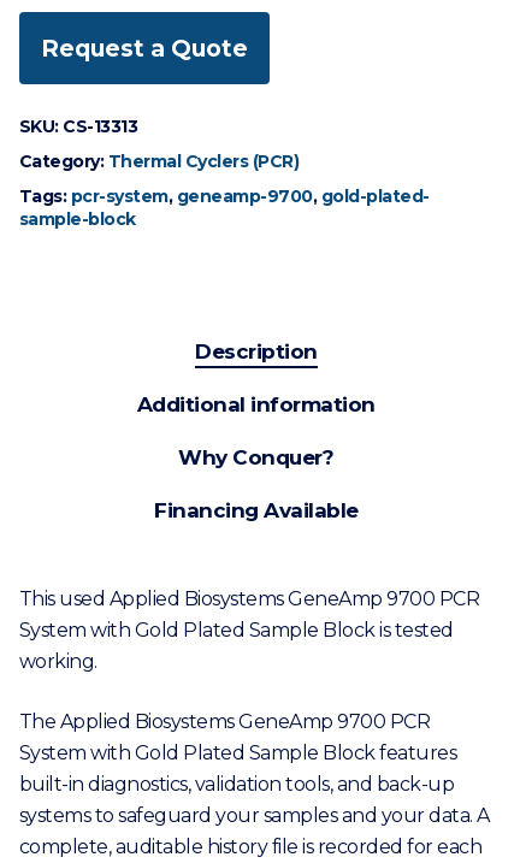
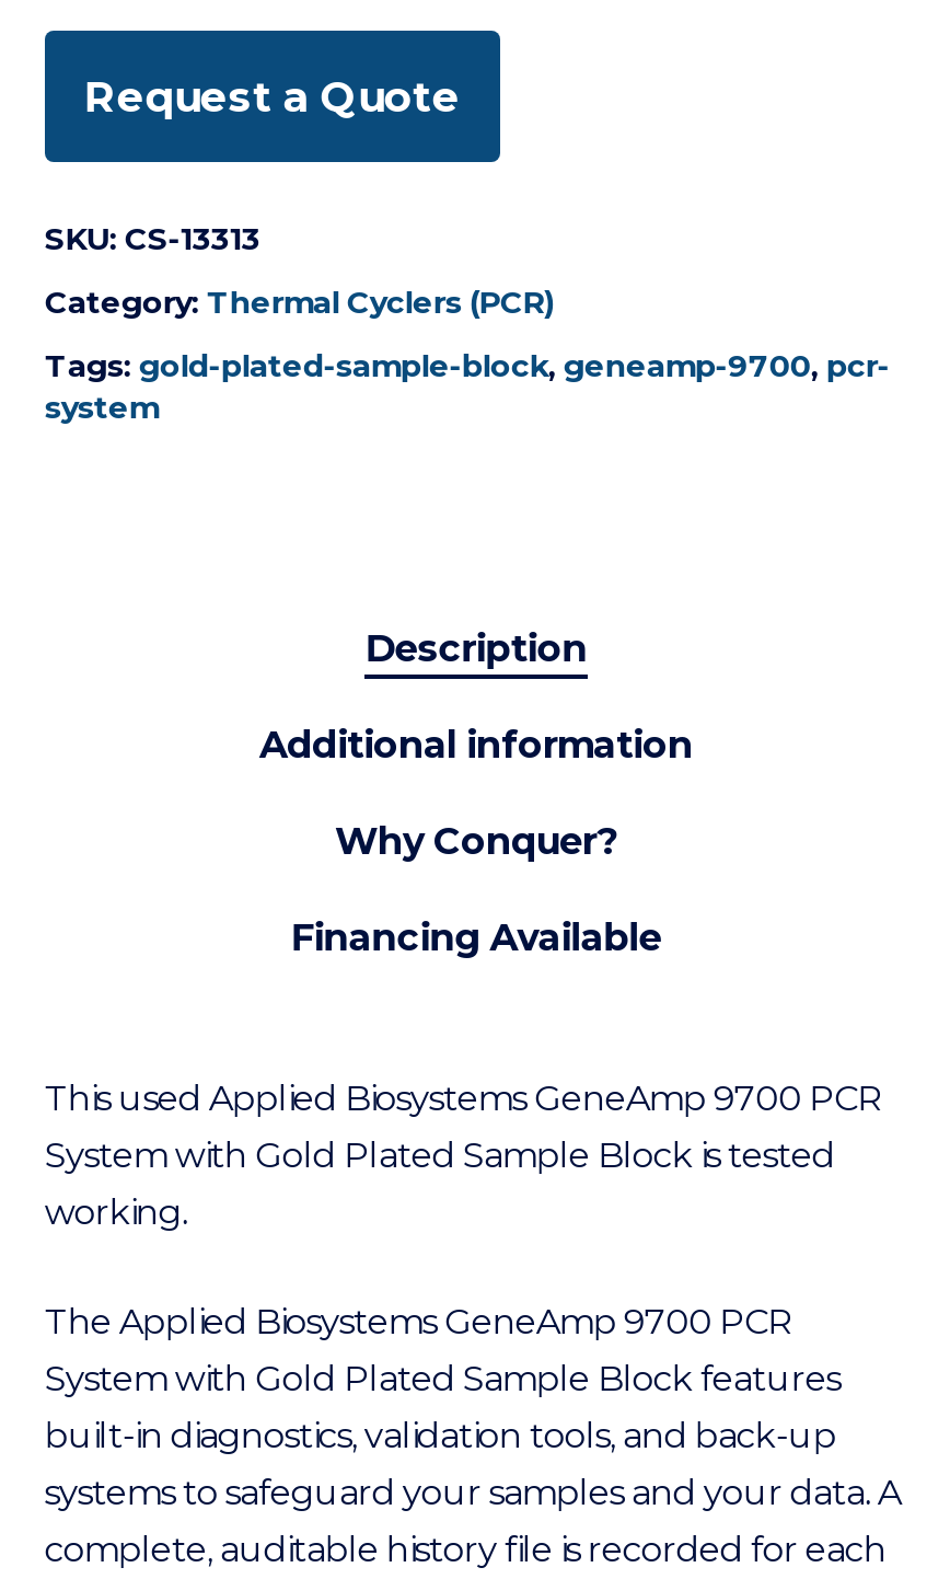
- Tags: pcr-system, geneamp-9700, gold-plated-
- sample-block
+ Tags: gold-plated-sample-block, geneamp-9700, pcr-
+ system
